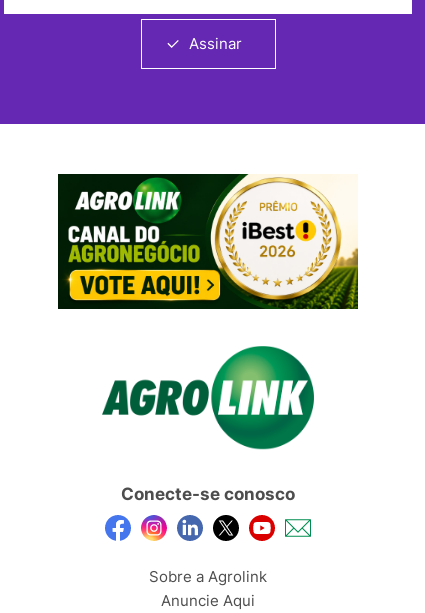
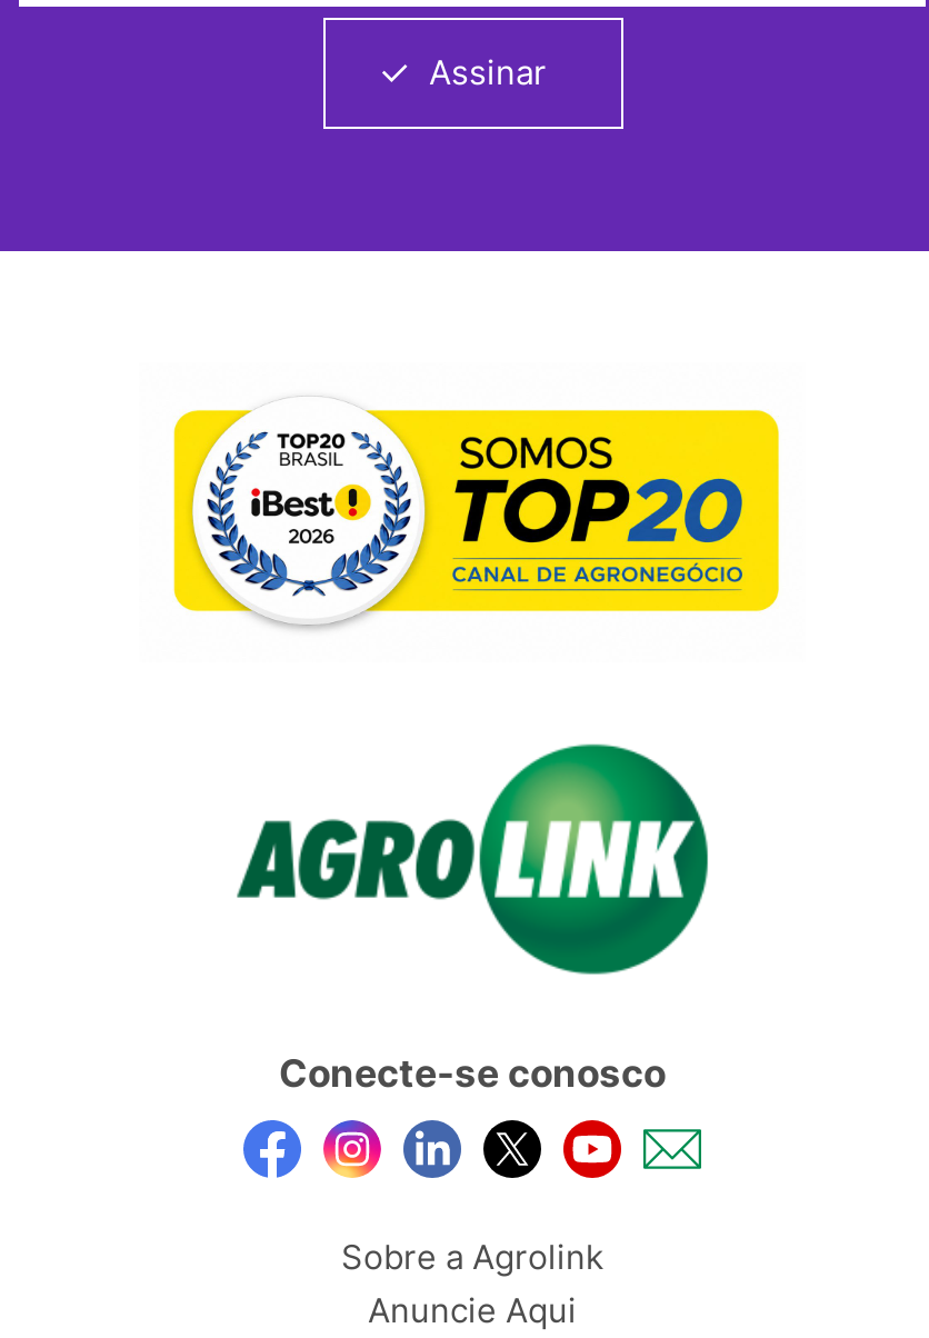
- [image]
+ [image]
